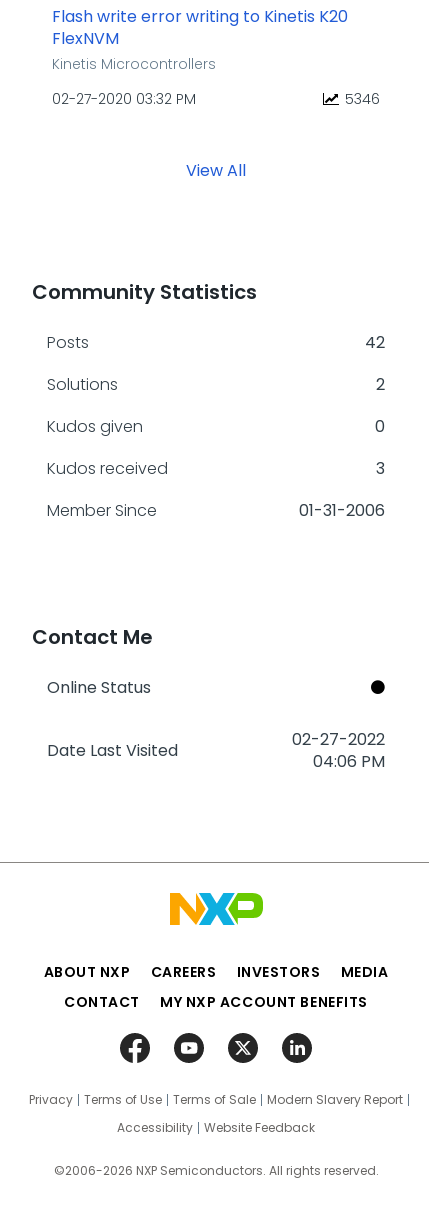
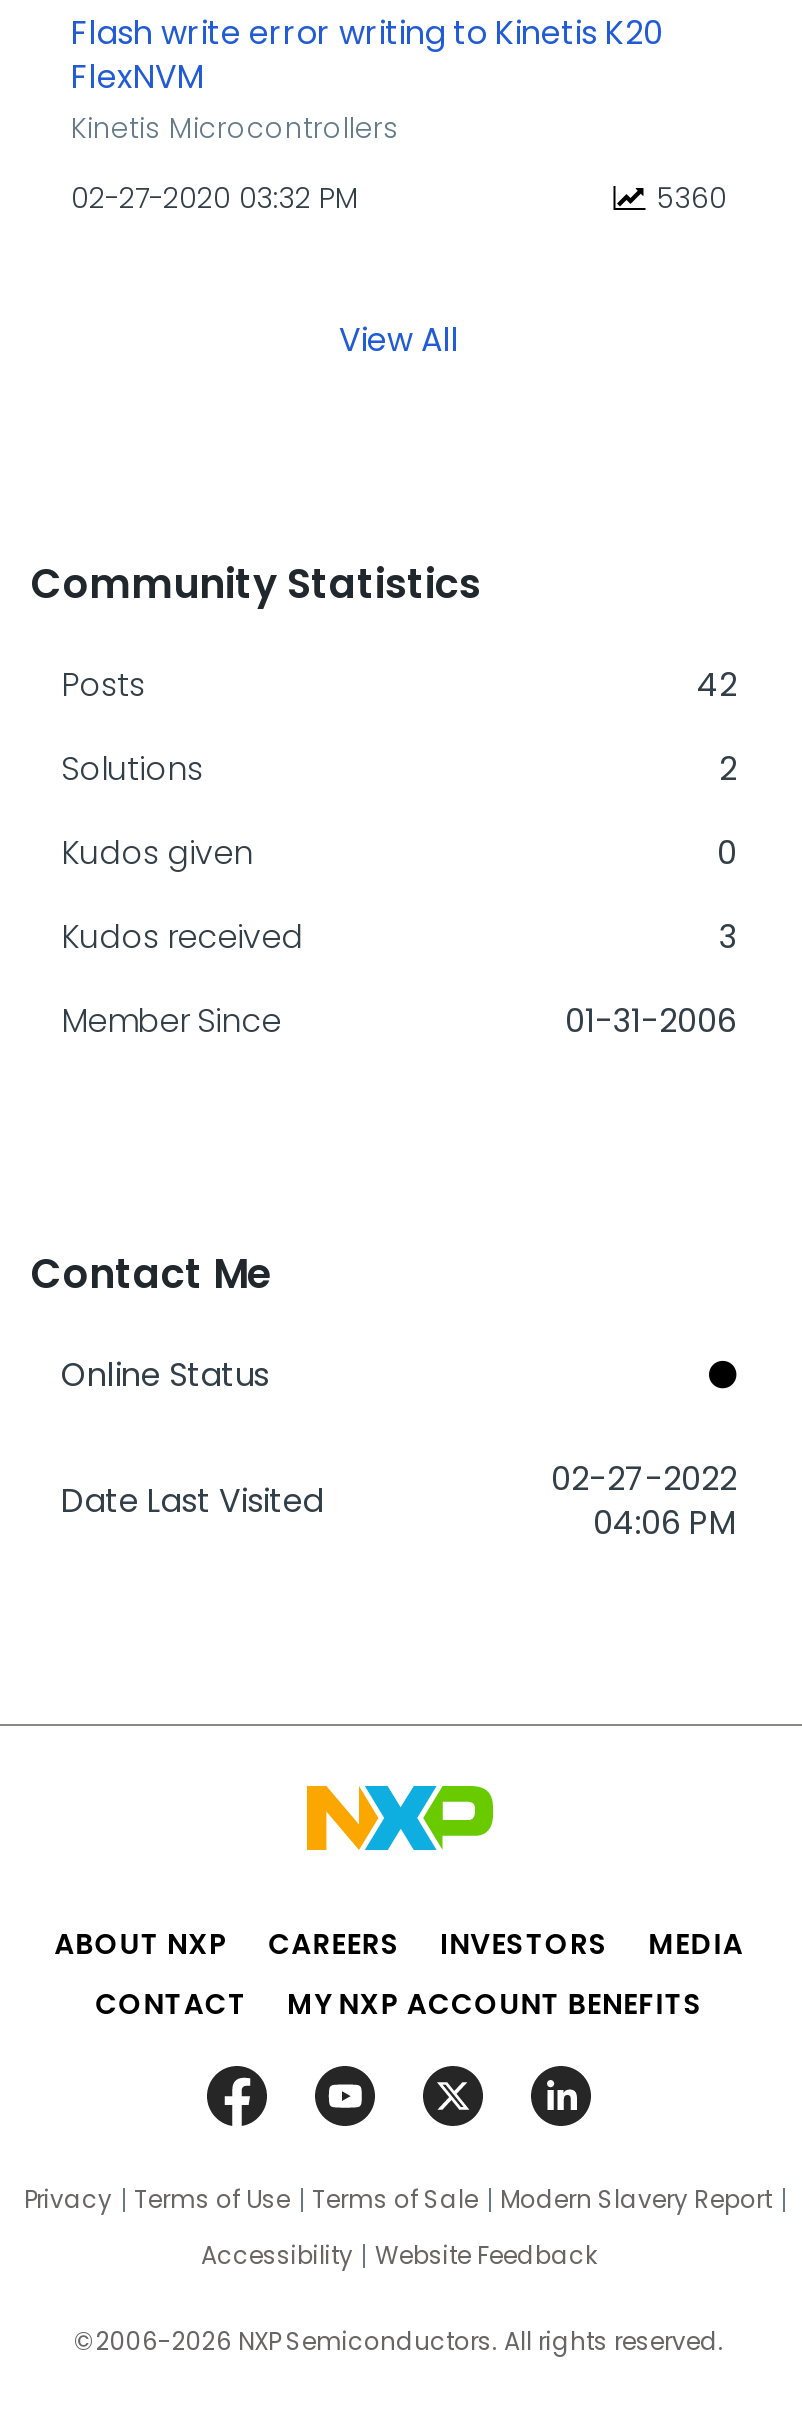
- 5346
+ 5360
